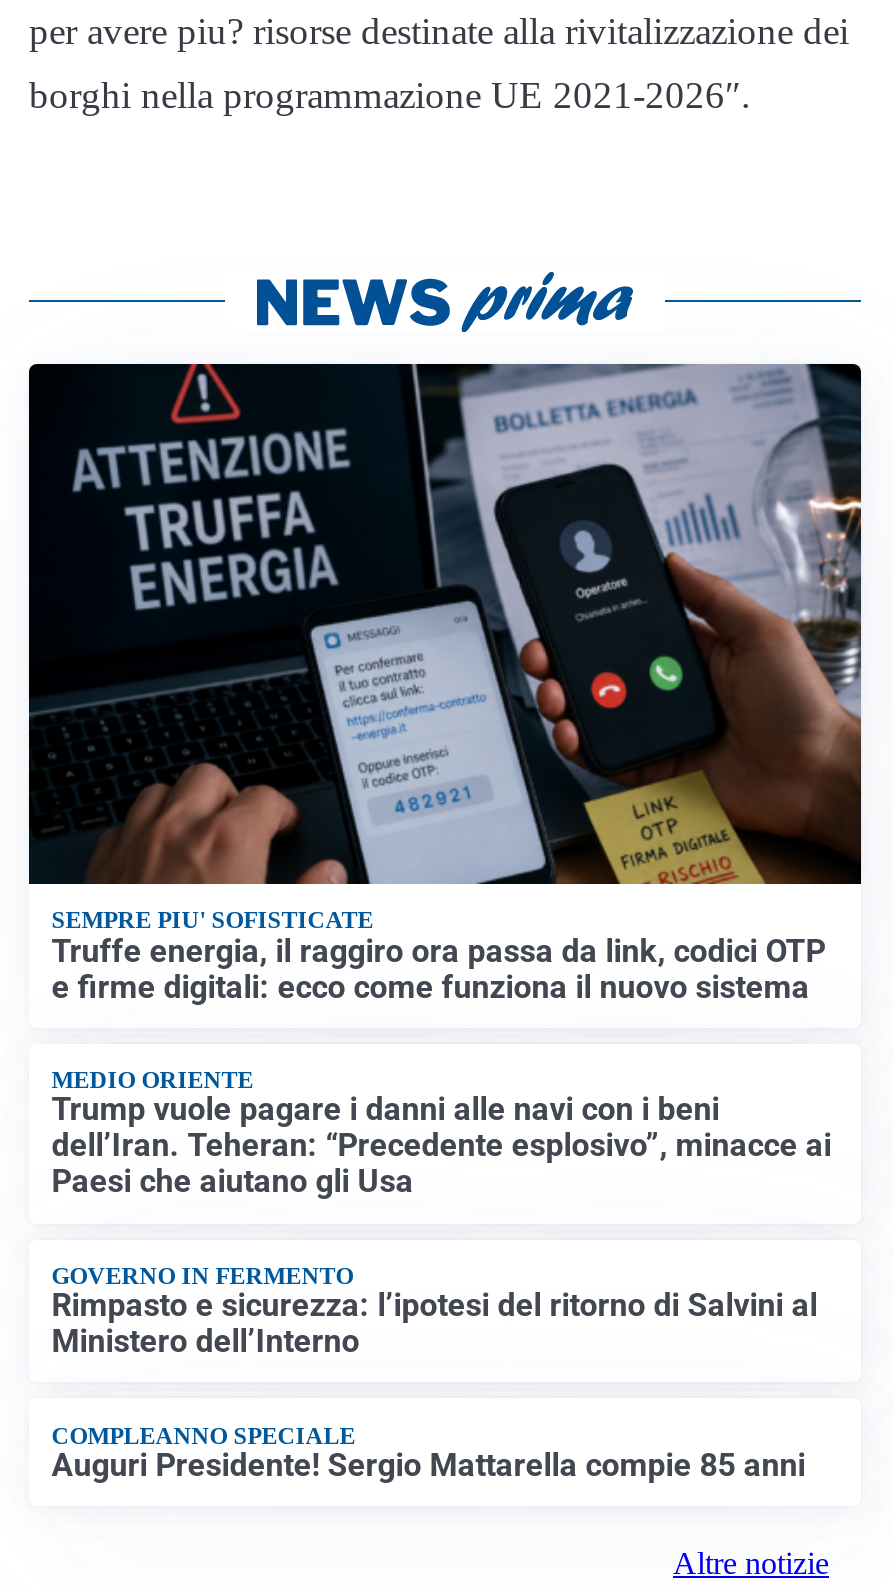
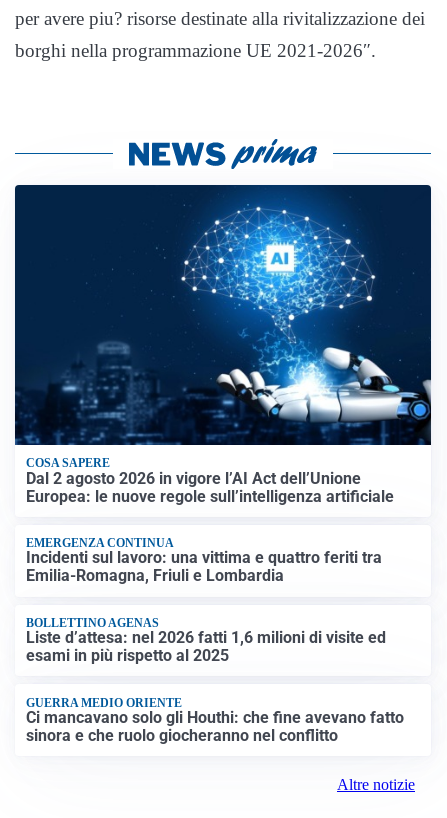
- [image]
- SEMPRE PIU' SOFISTICATE
- Truffe energia, il raggiro ora passa da link, codici OTP
- e firme digitali: ecco come funziona il nuovo sistema
+ [image]
+ COSA SAPERE
+ Dal 2 agosto 2026 in vigore l’AI Act dell’Unione
+ Europea: le nuove regole sull’intelligenza artificiale

- MEDIO ORIENTE
- Trump vuole pagare i danni alle navi con i beni
- dell’Iran. Teheran: “Precedente esplosivo”, minacce ai
- Paesi che aiutano gli Usa
+ EMERGENZA CONTINUA
+ Incidenti sul lavoro: una vittima e quattro feriti tra
+ Emilia-Romagna, Friuli e Lombardia

- GOVERNO IN FERMENTO
- Rimpasto e sicurezza: l’ipotesi del ritorno di Salvini al
- Ministero dell’Interno
+ BOLLETTINO AGENAS
+ Liste d’attesa: nel 2026 fatti 1,6 milioni di visite ed
+ esami in più rispetto al 2025

- COMPLEANNO SPECIALE
- Auguri Presidente! Sergio Mattarella compie 85 anni
+ GUERRA MEDIO ORIENTE
+ Ci mancavano solo gli Houthi: che fine avevano fatto
+ sinora e che ruolo giocheranno nel conflitto
